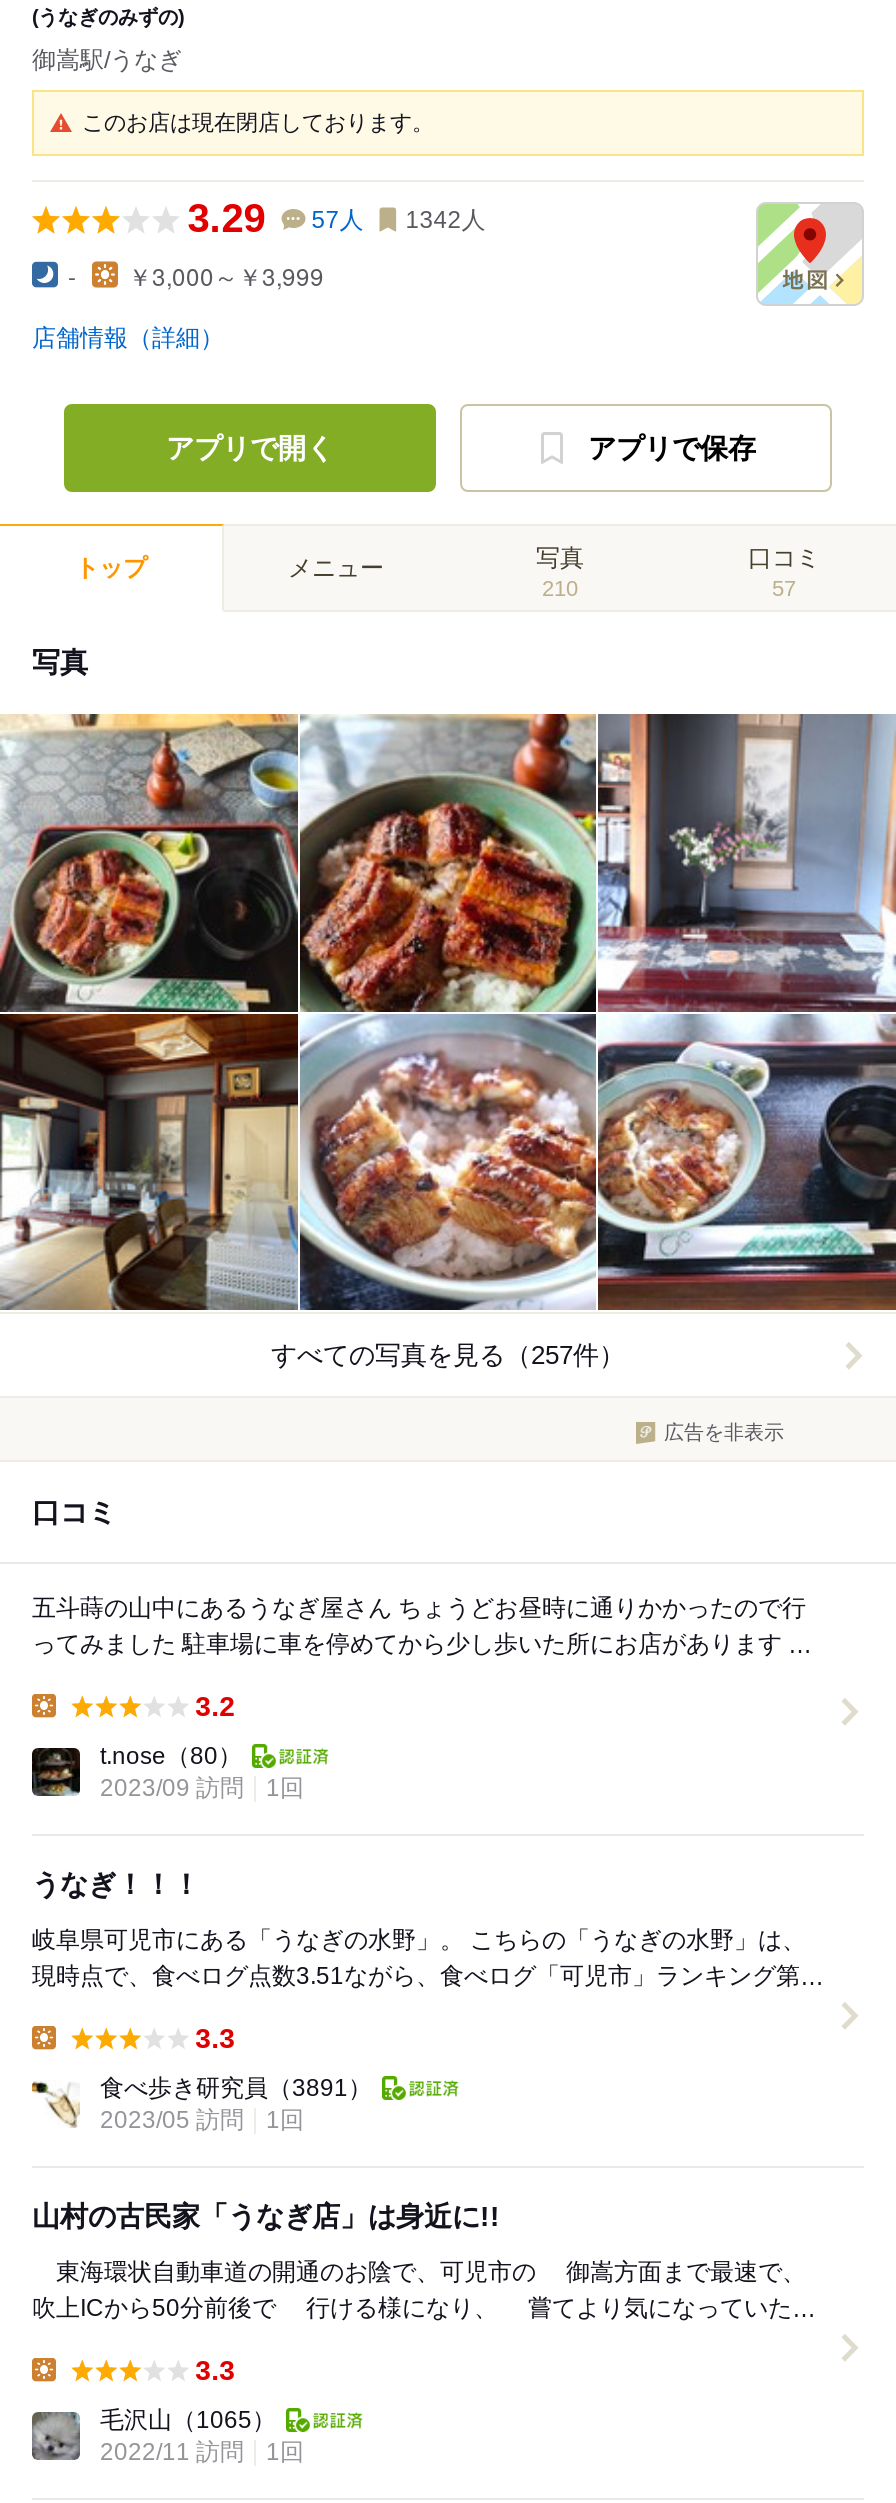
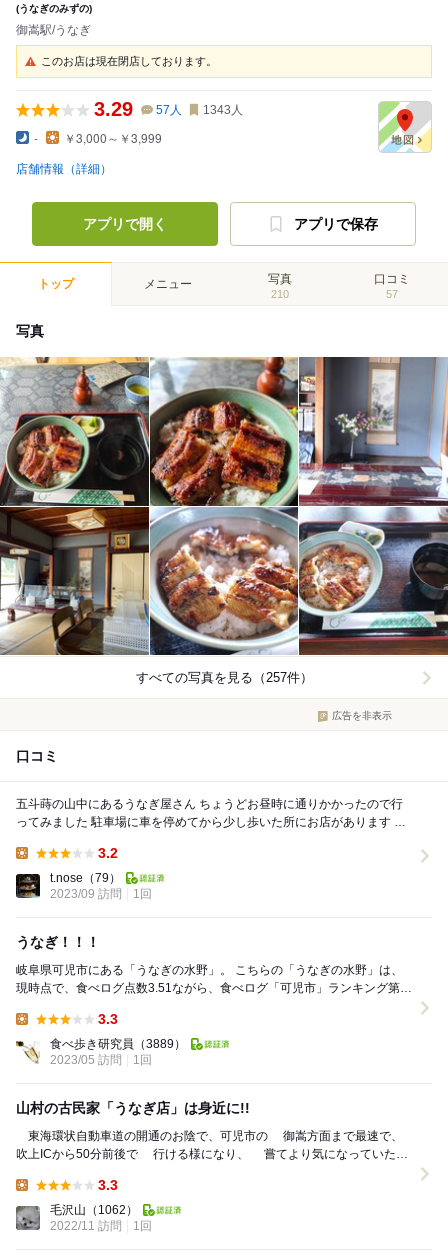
- 3.29 57人 1342人
+ 3.29 57人 1343人

- t.nose（80）
+ t.nose（79）

- 食べ歩き研究員（3891）
+ 食べ歩き研究員（3889）

- 毛沢山（1065）
+ 毛沢山（1062）
